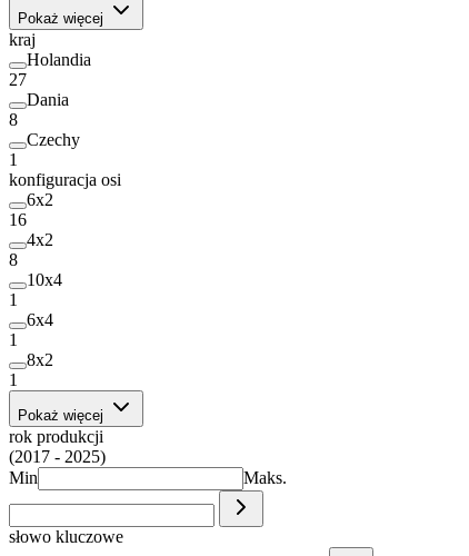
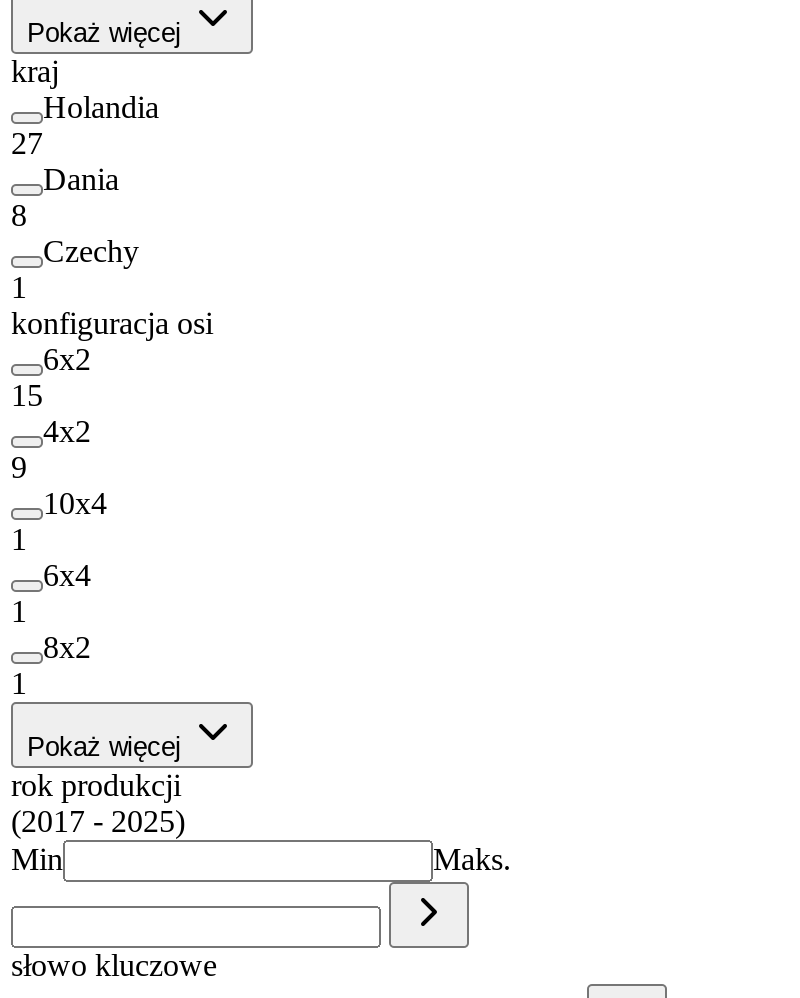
- 16
+ 15

- 8
+ 9
